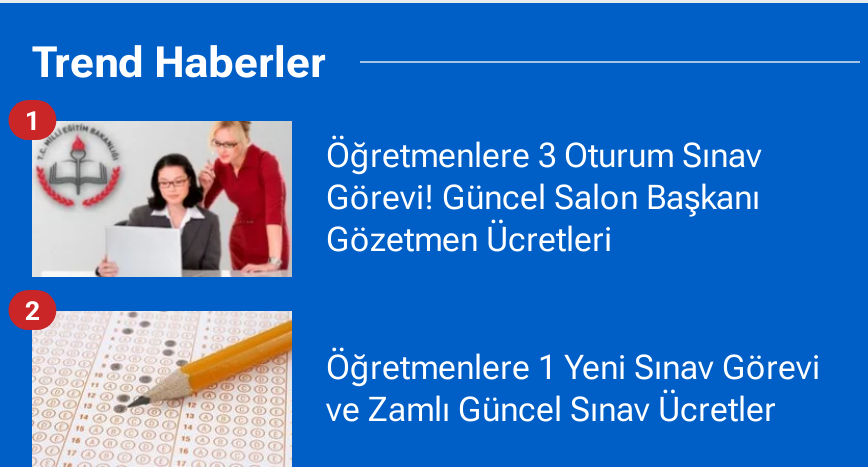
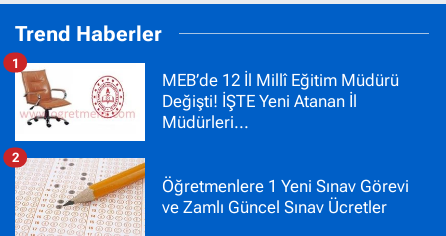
- [image]
- Öğretmenlere 3 Oturum Sınav
- Görevi! Güncel Salon Başkanı
- Gözetmen Ücretleri
+ [image]
+ MEB’de 12 İl Millî Eğitim Müdürü
+ Değişti! İŞTE Yeni Atanan İl
+ Müdürleri...
